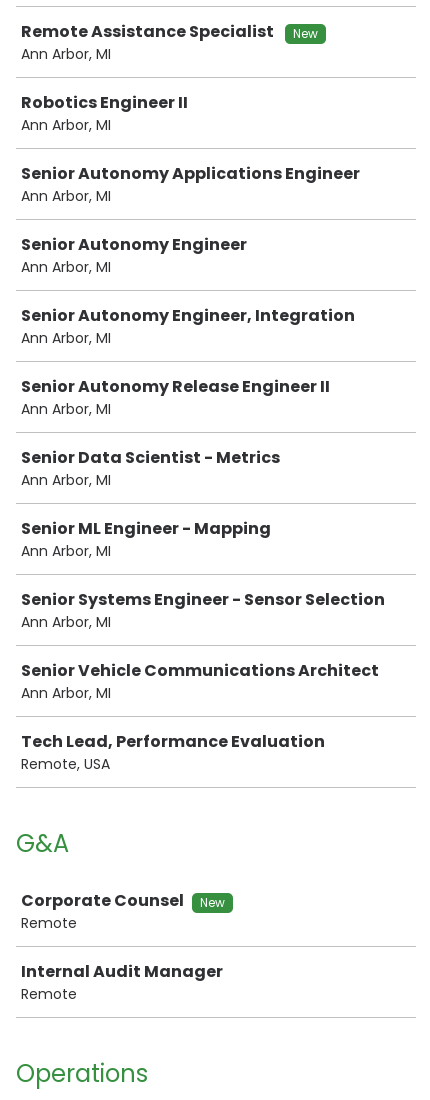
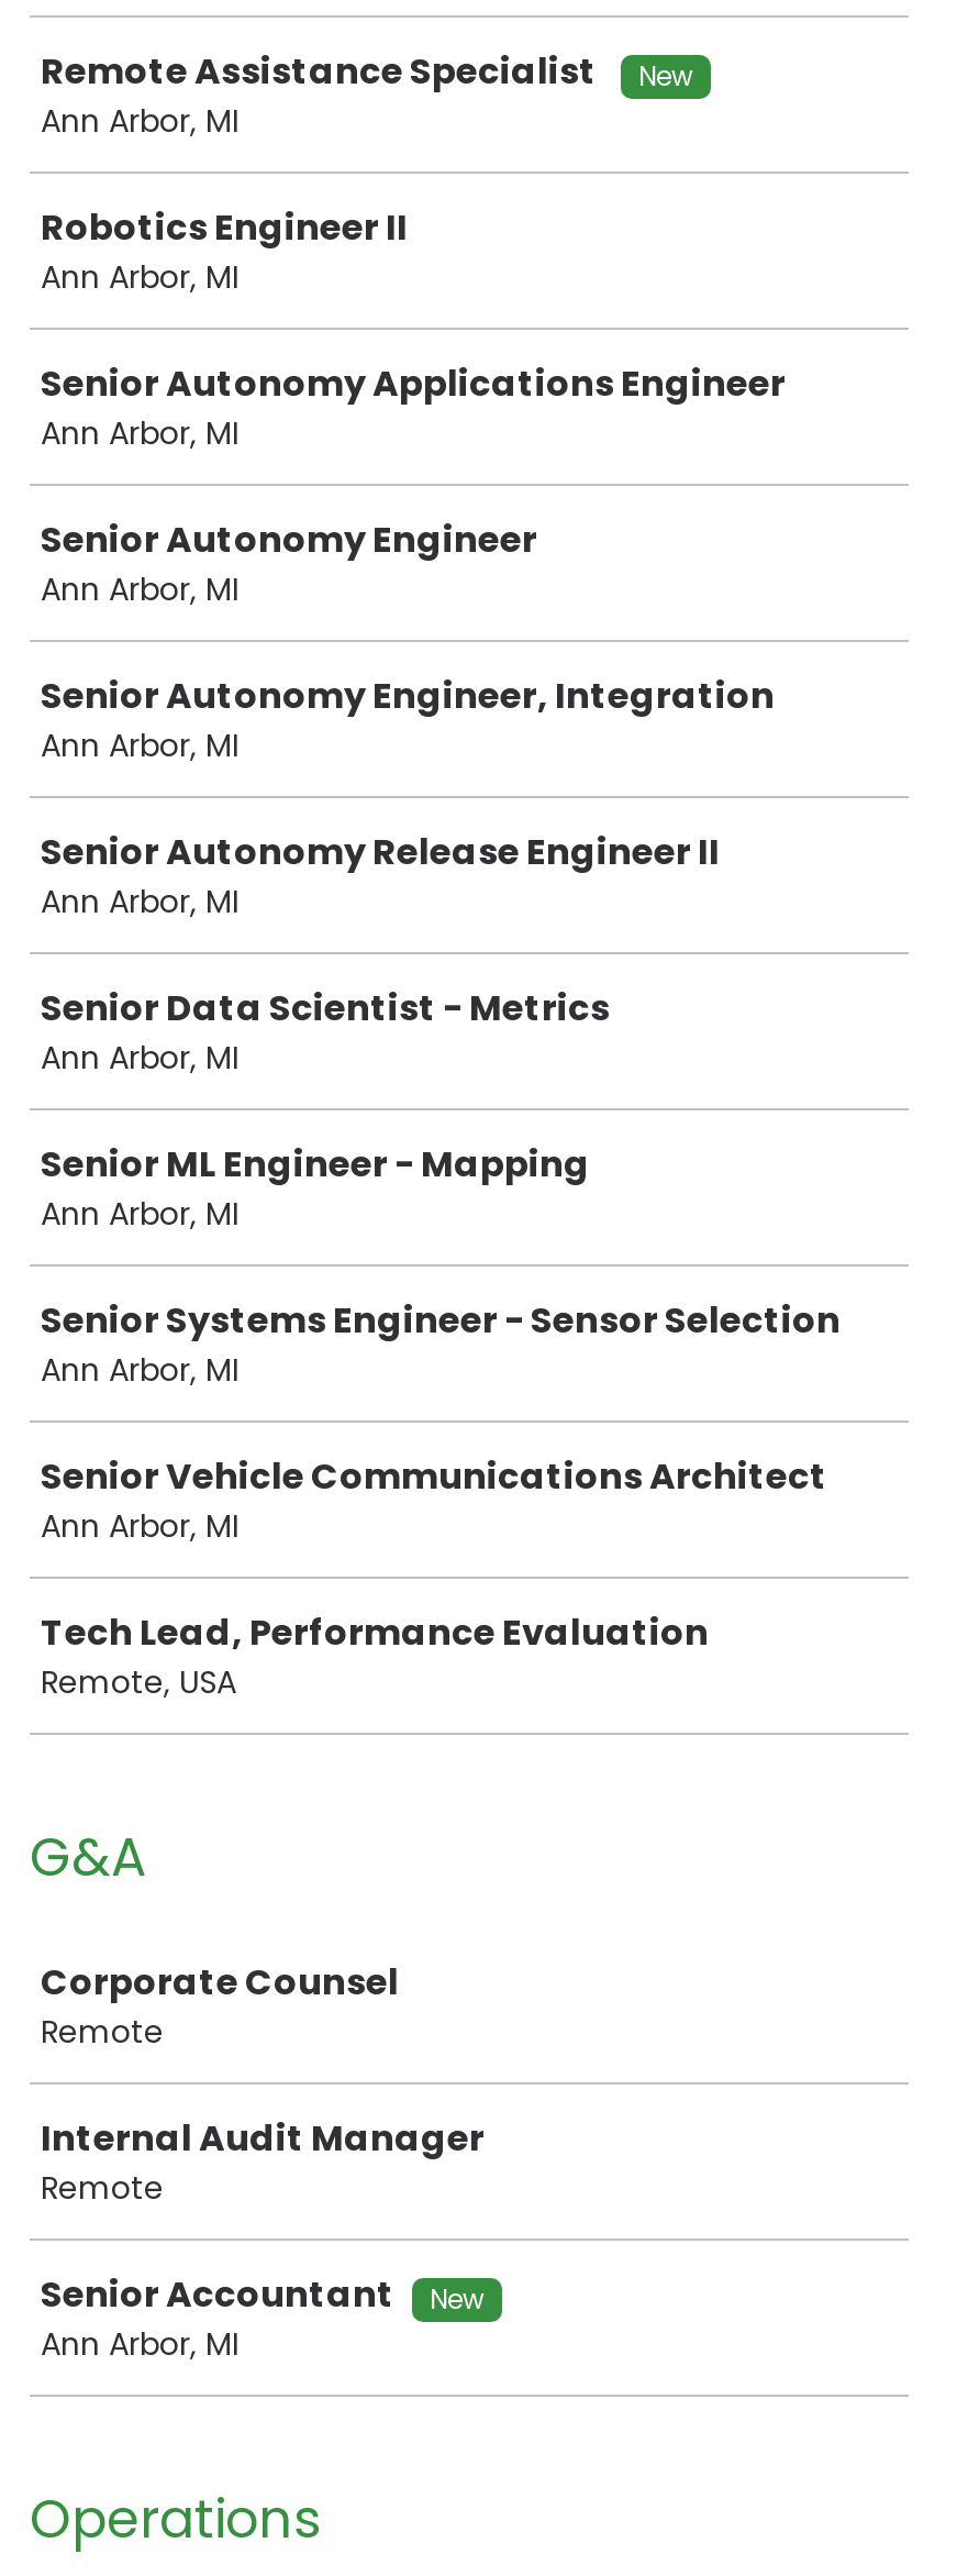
- New

+ Senior Accountant
+ New
+ Ann Arbor, MI
